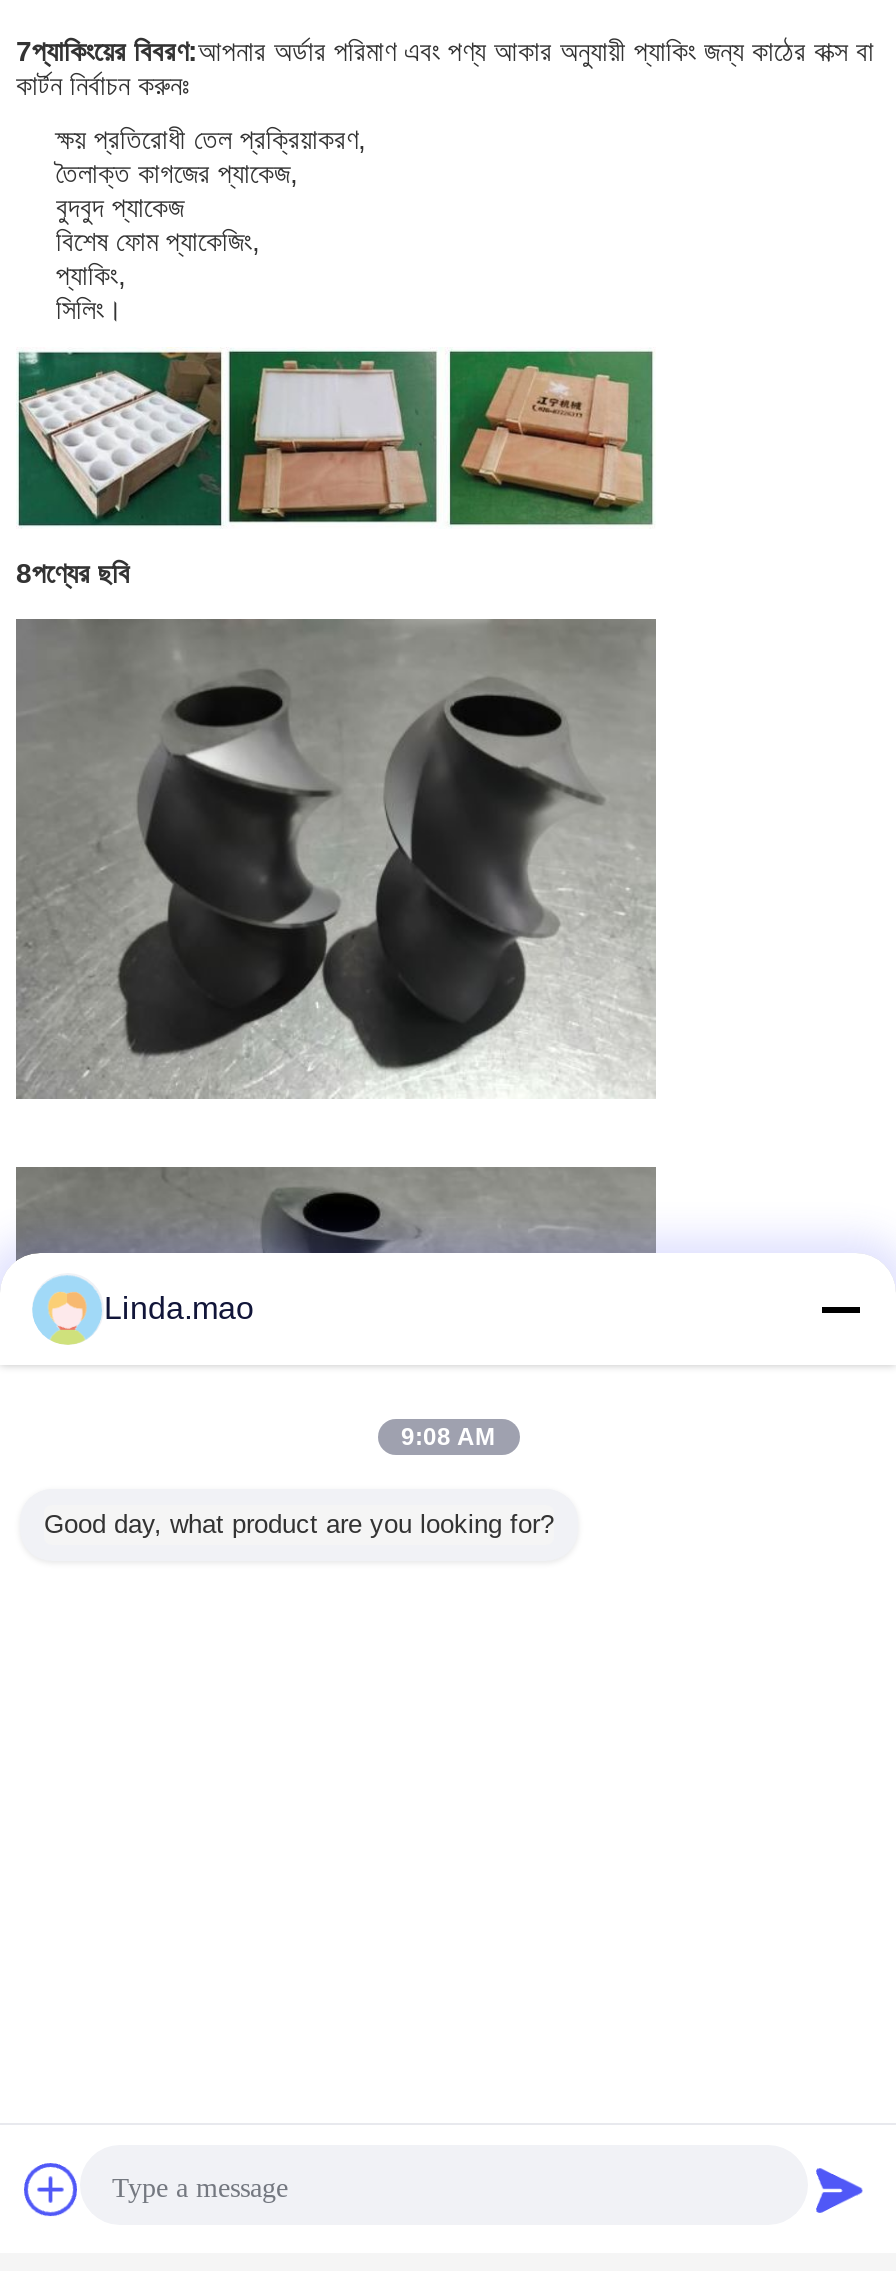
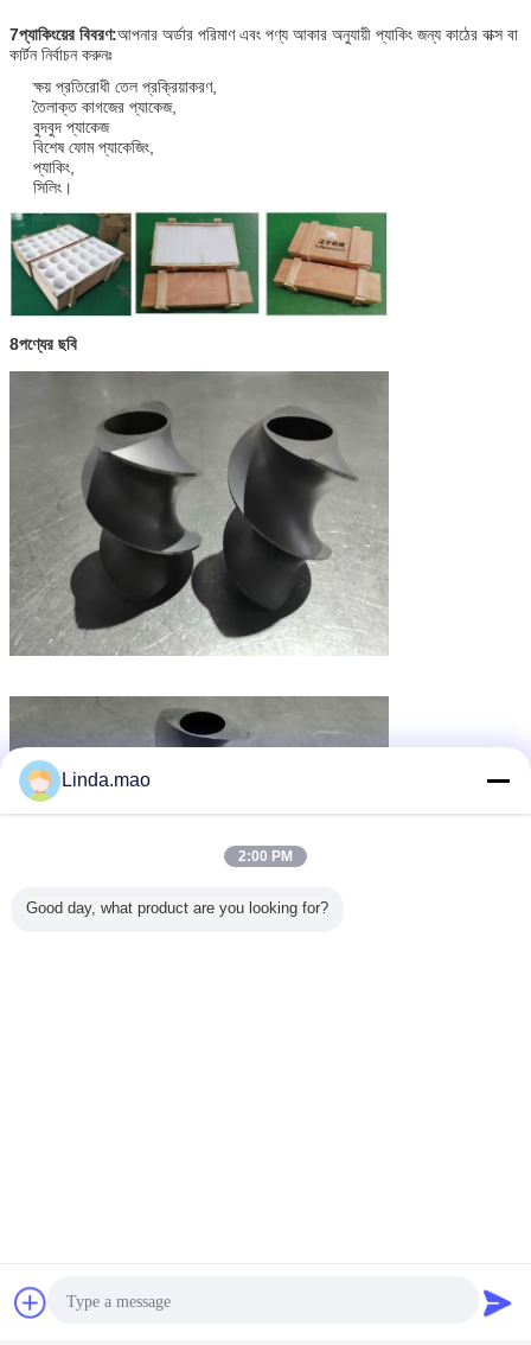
- 9:08 AM
+ 2:00 PM
